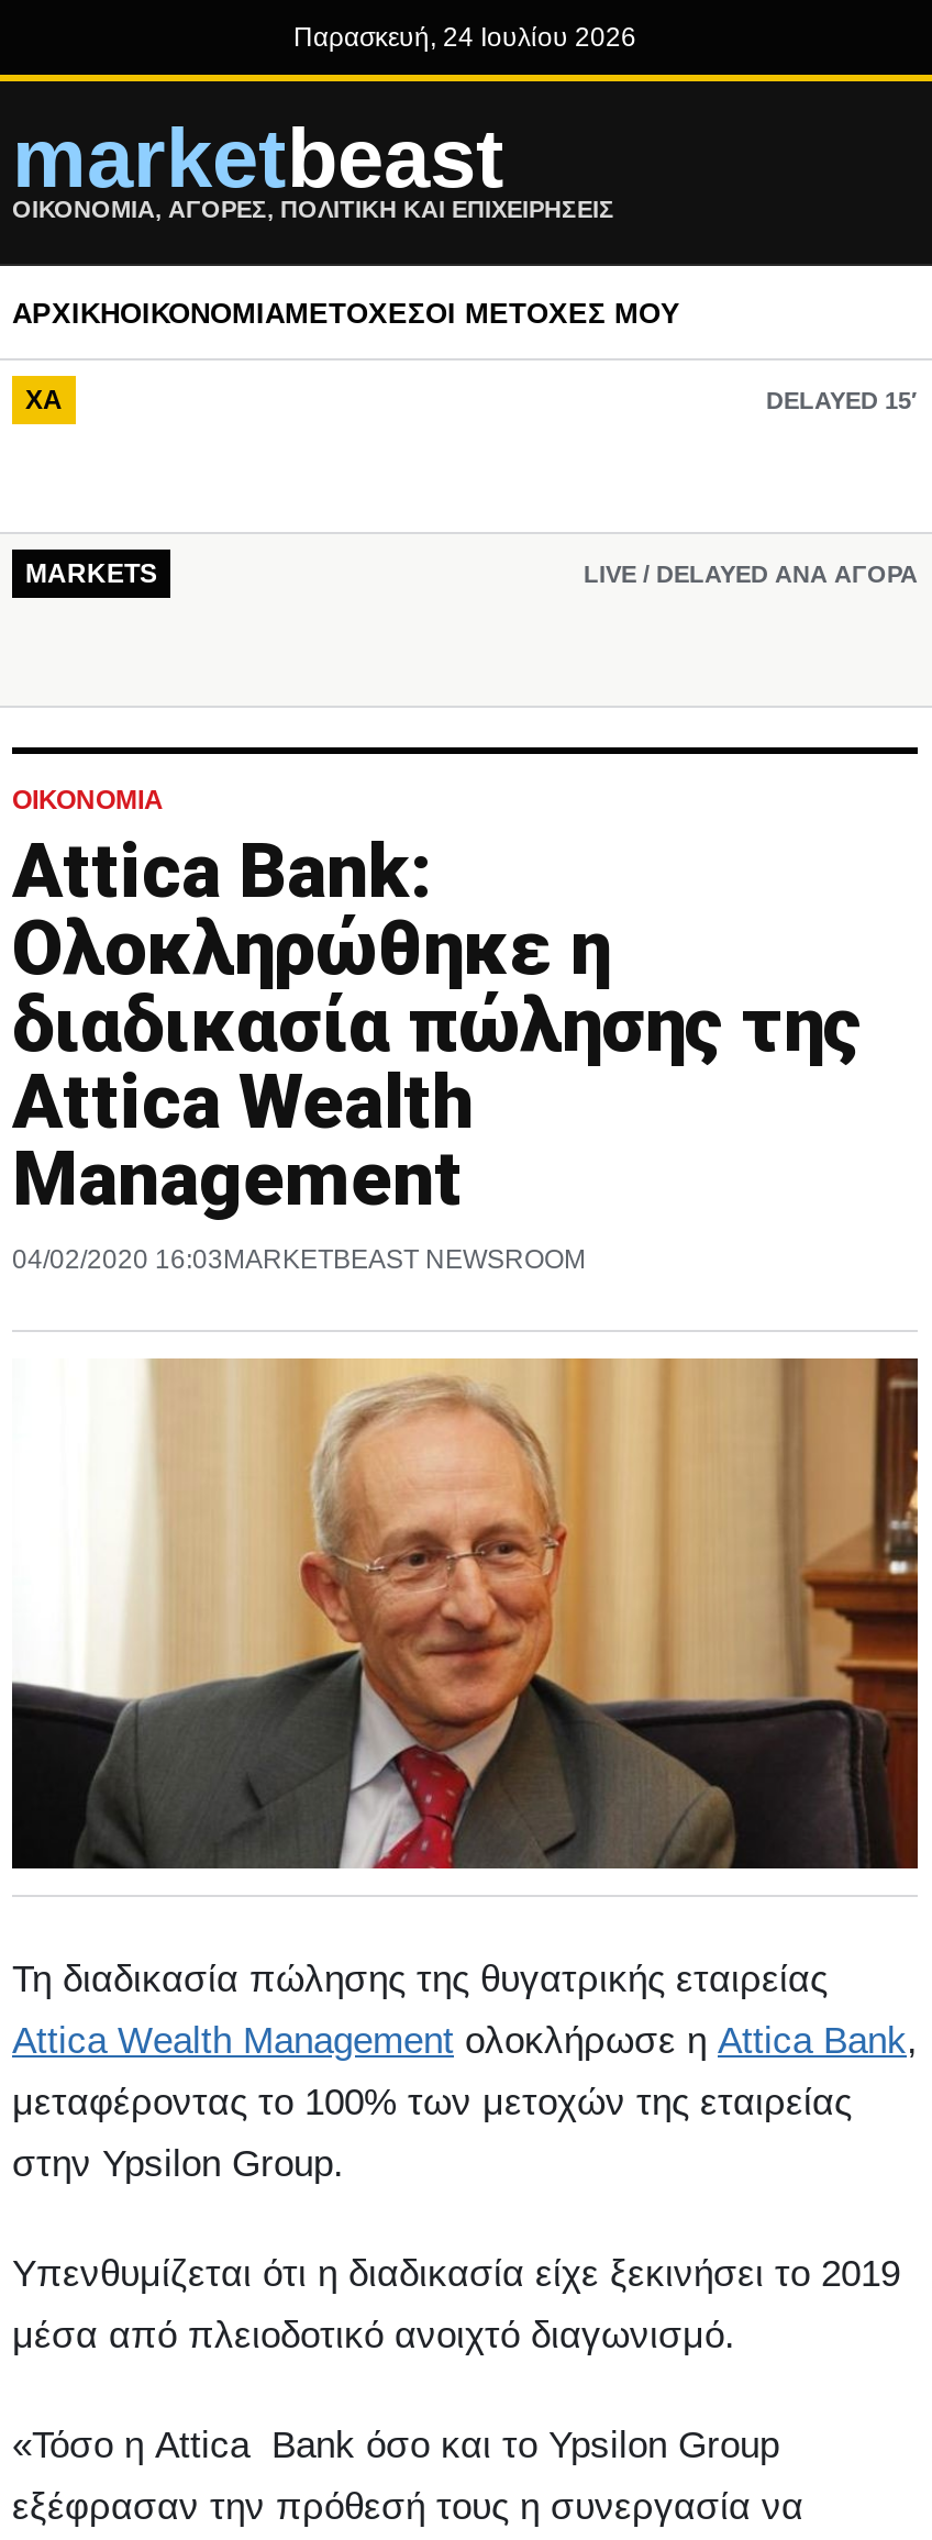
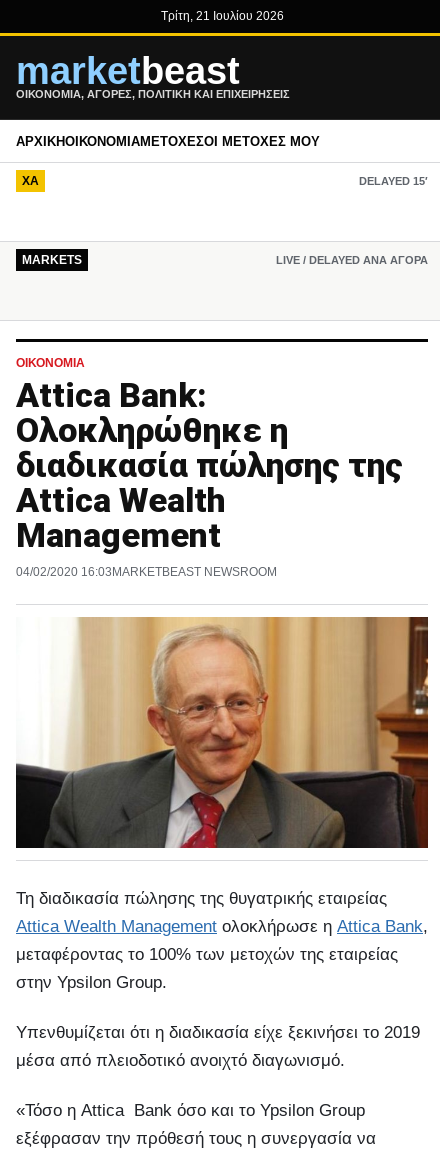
- Παρασκευή, 24 Ιουλίου 2026
+ Τρίτη, 21 Ιουλίου 2026
